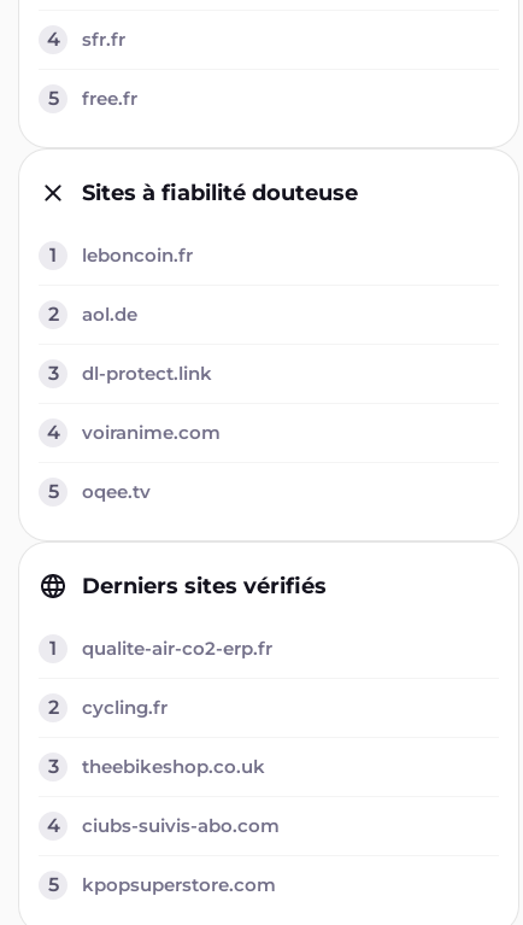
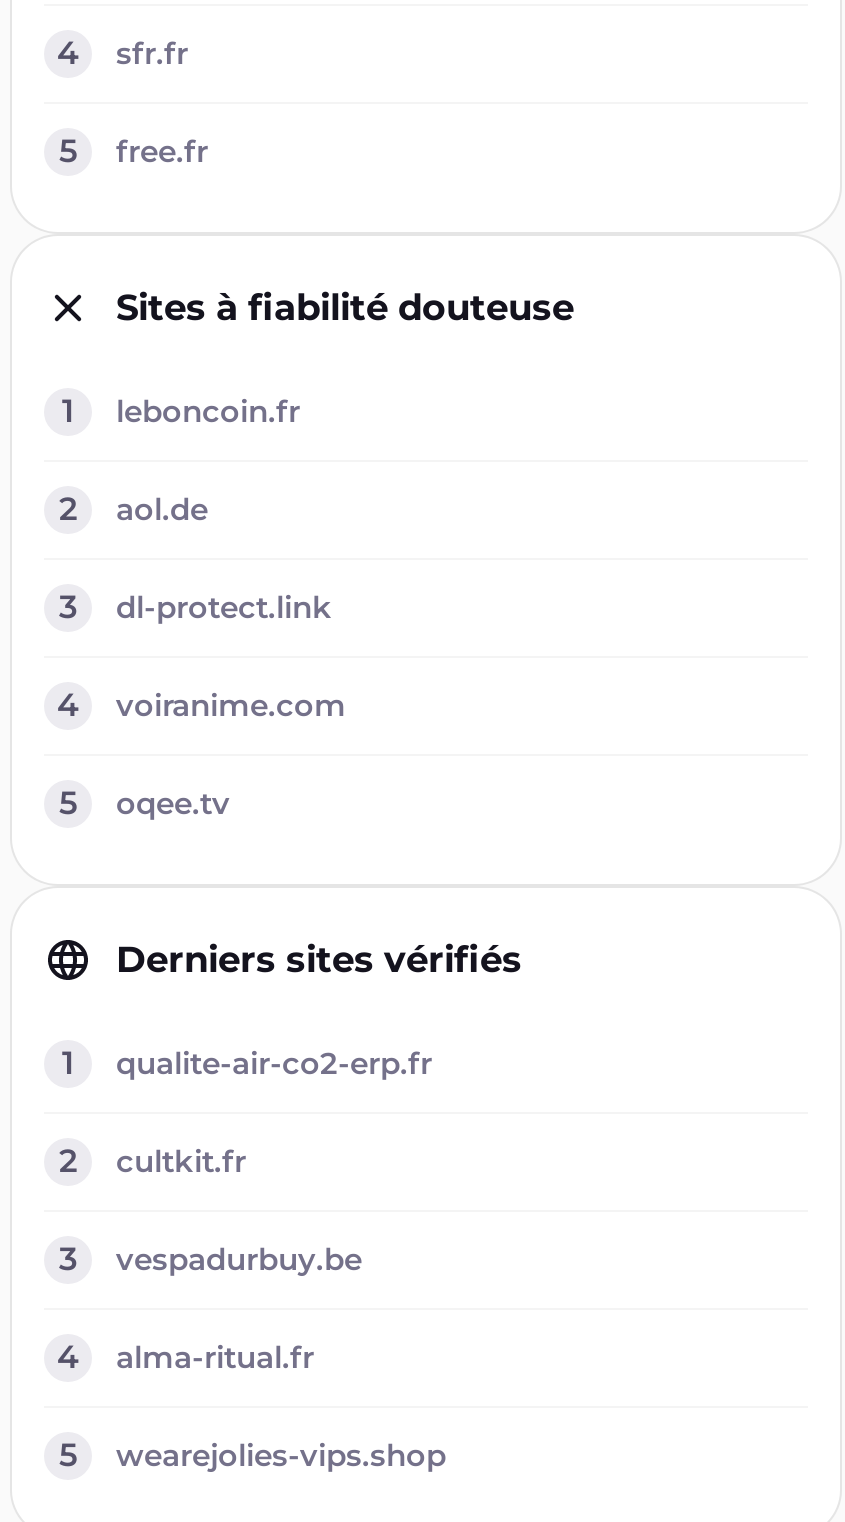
- cycling.fr
+ cultkit.fr

- theebikeshop.co.uk
+ vespadurbuy.be

- ciubs-suivis-abo.com
+ alma-ritual.fr

- kpopsuperstore.com
+ wearejolies-vips.shop
